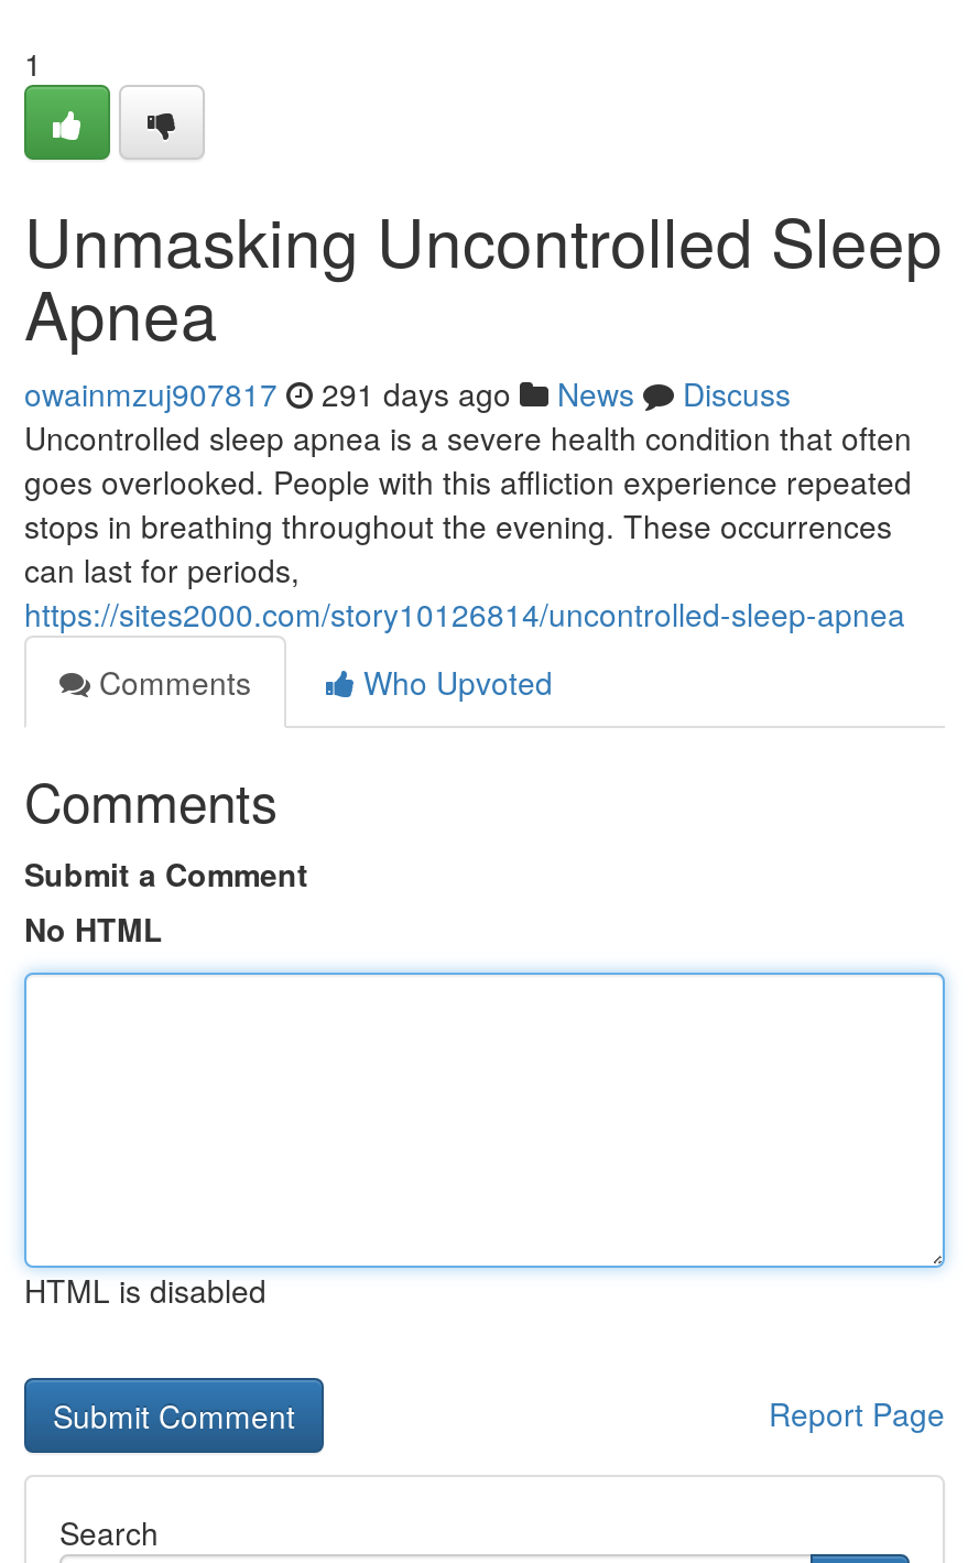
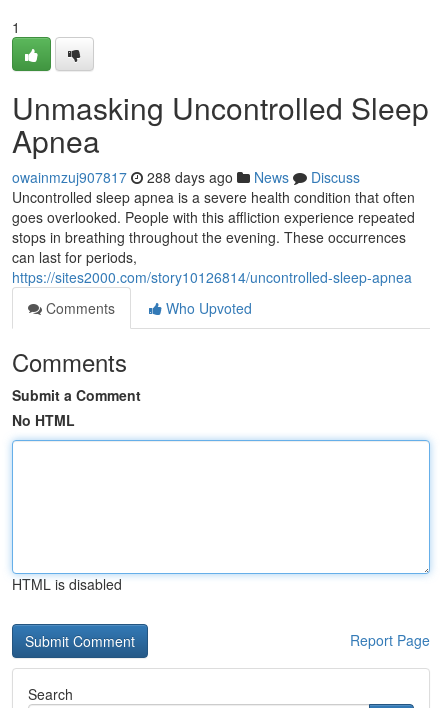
- owainmzuj907817 291 days ago News Discuss
+ owainmzuj907817 288 days ago News Discuss
